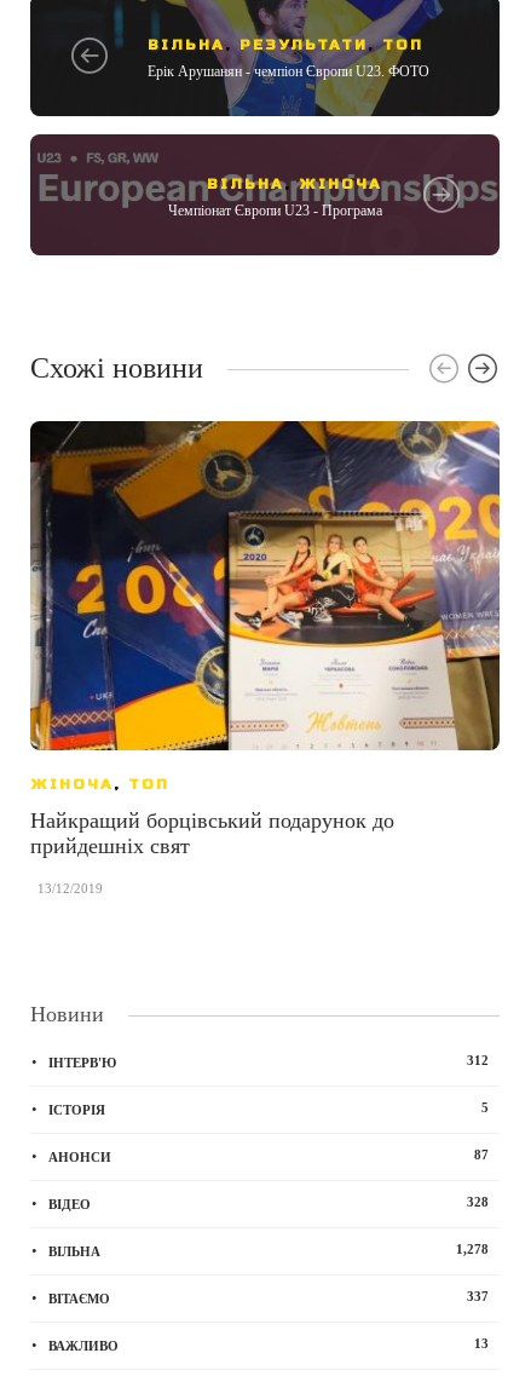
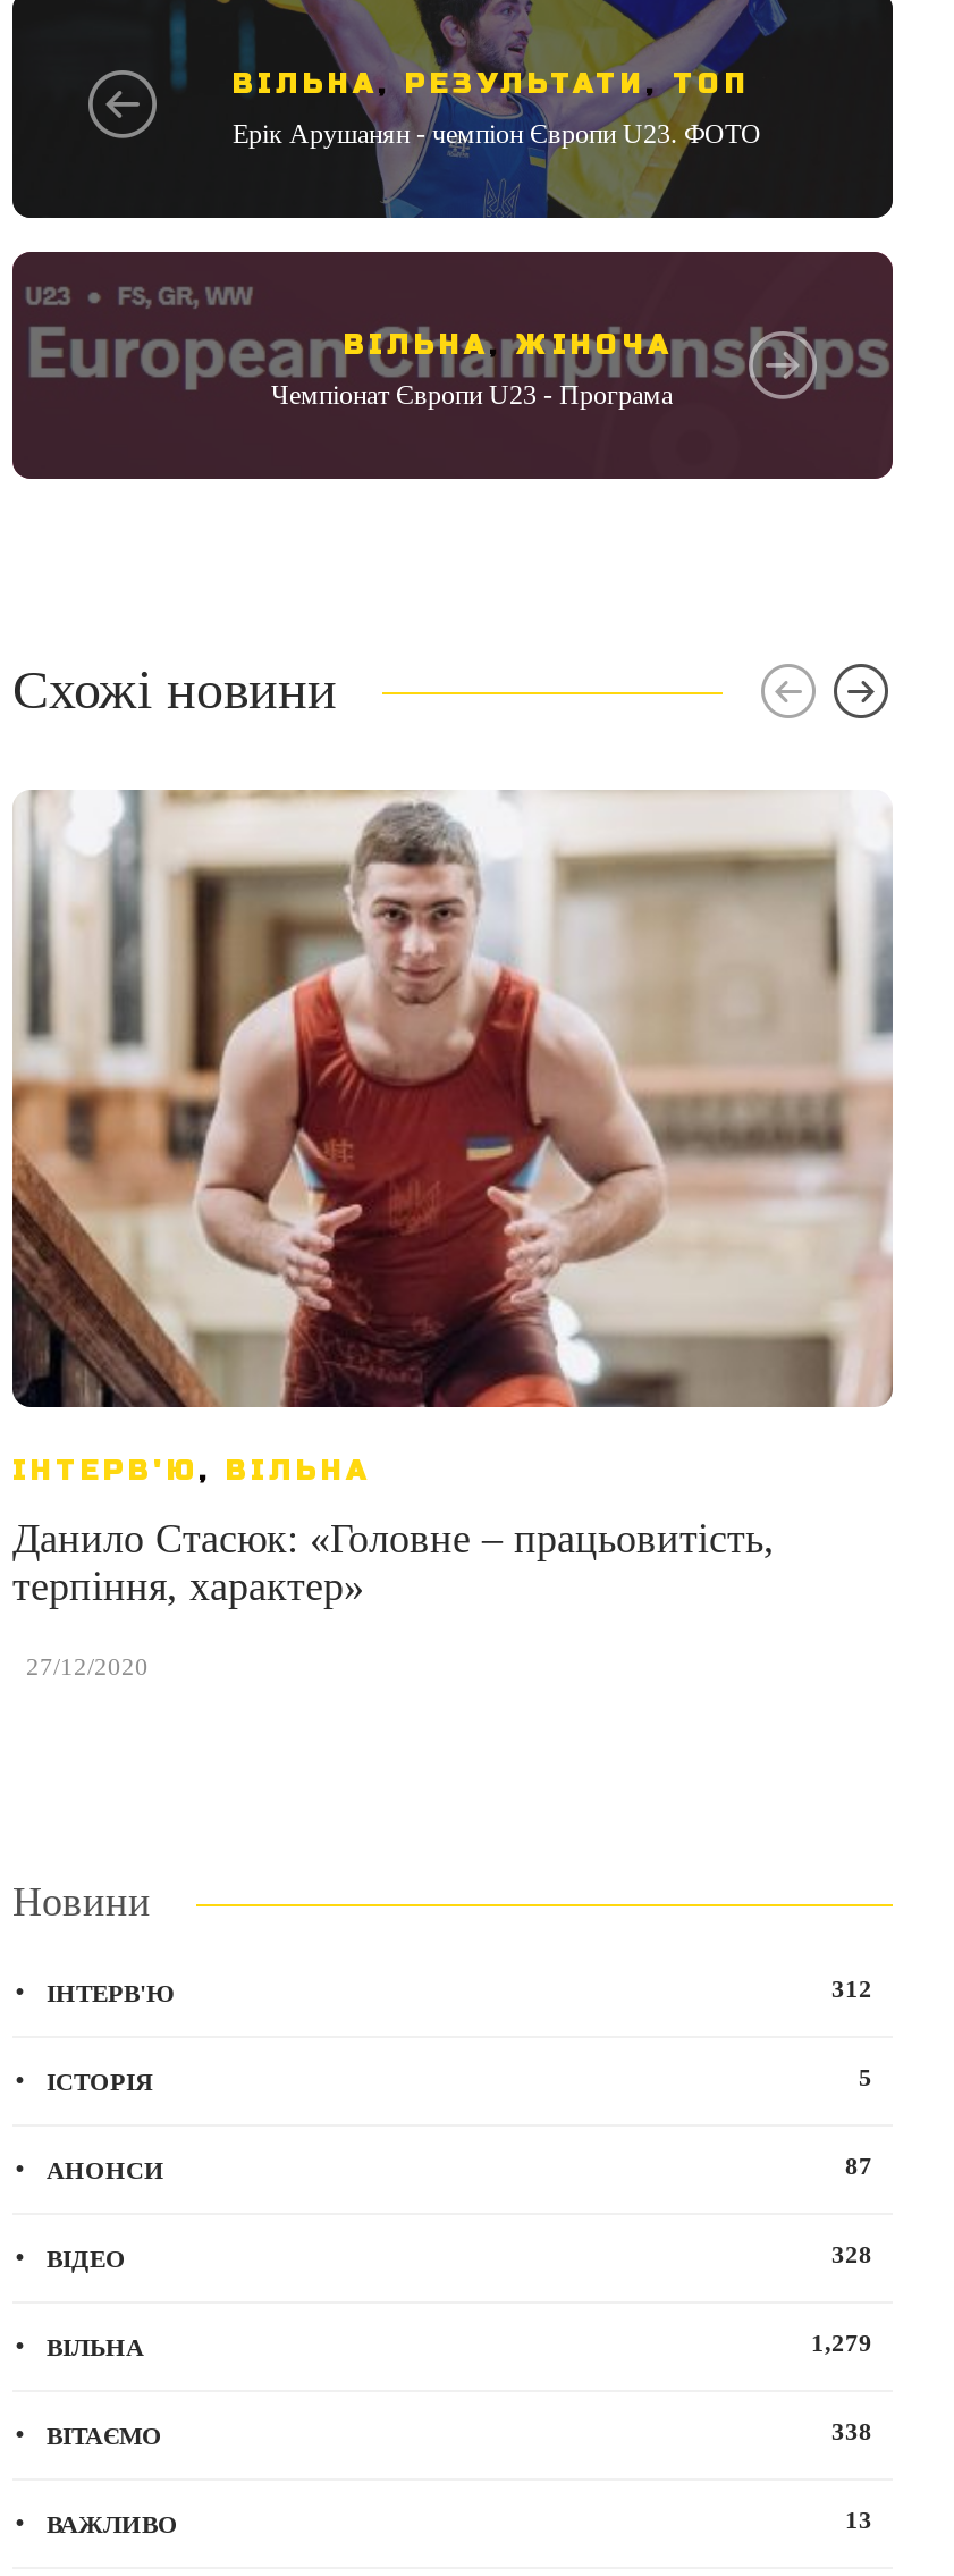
- [image]
- ЖІНОЧА, ТОП
+ [image]
+ ІНТЕРВ'Ю, ВІЛЬНА

- Найкращий борцівський подарунок до
- прийдешніх свят
+ Данило Стасюк: «Головне – працьовитість,
+ терпіння, характер»

- , 13/12/2019
+ , 27/12/2020

- 1,278
+ 1,279

- 337
+ 338
